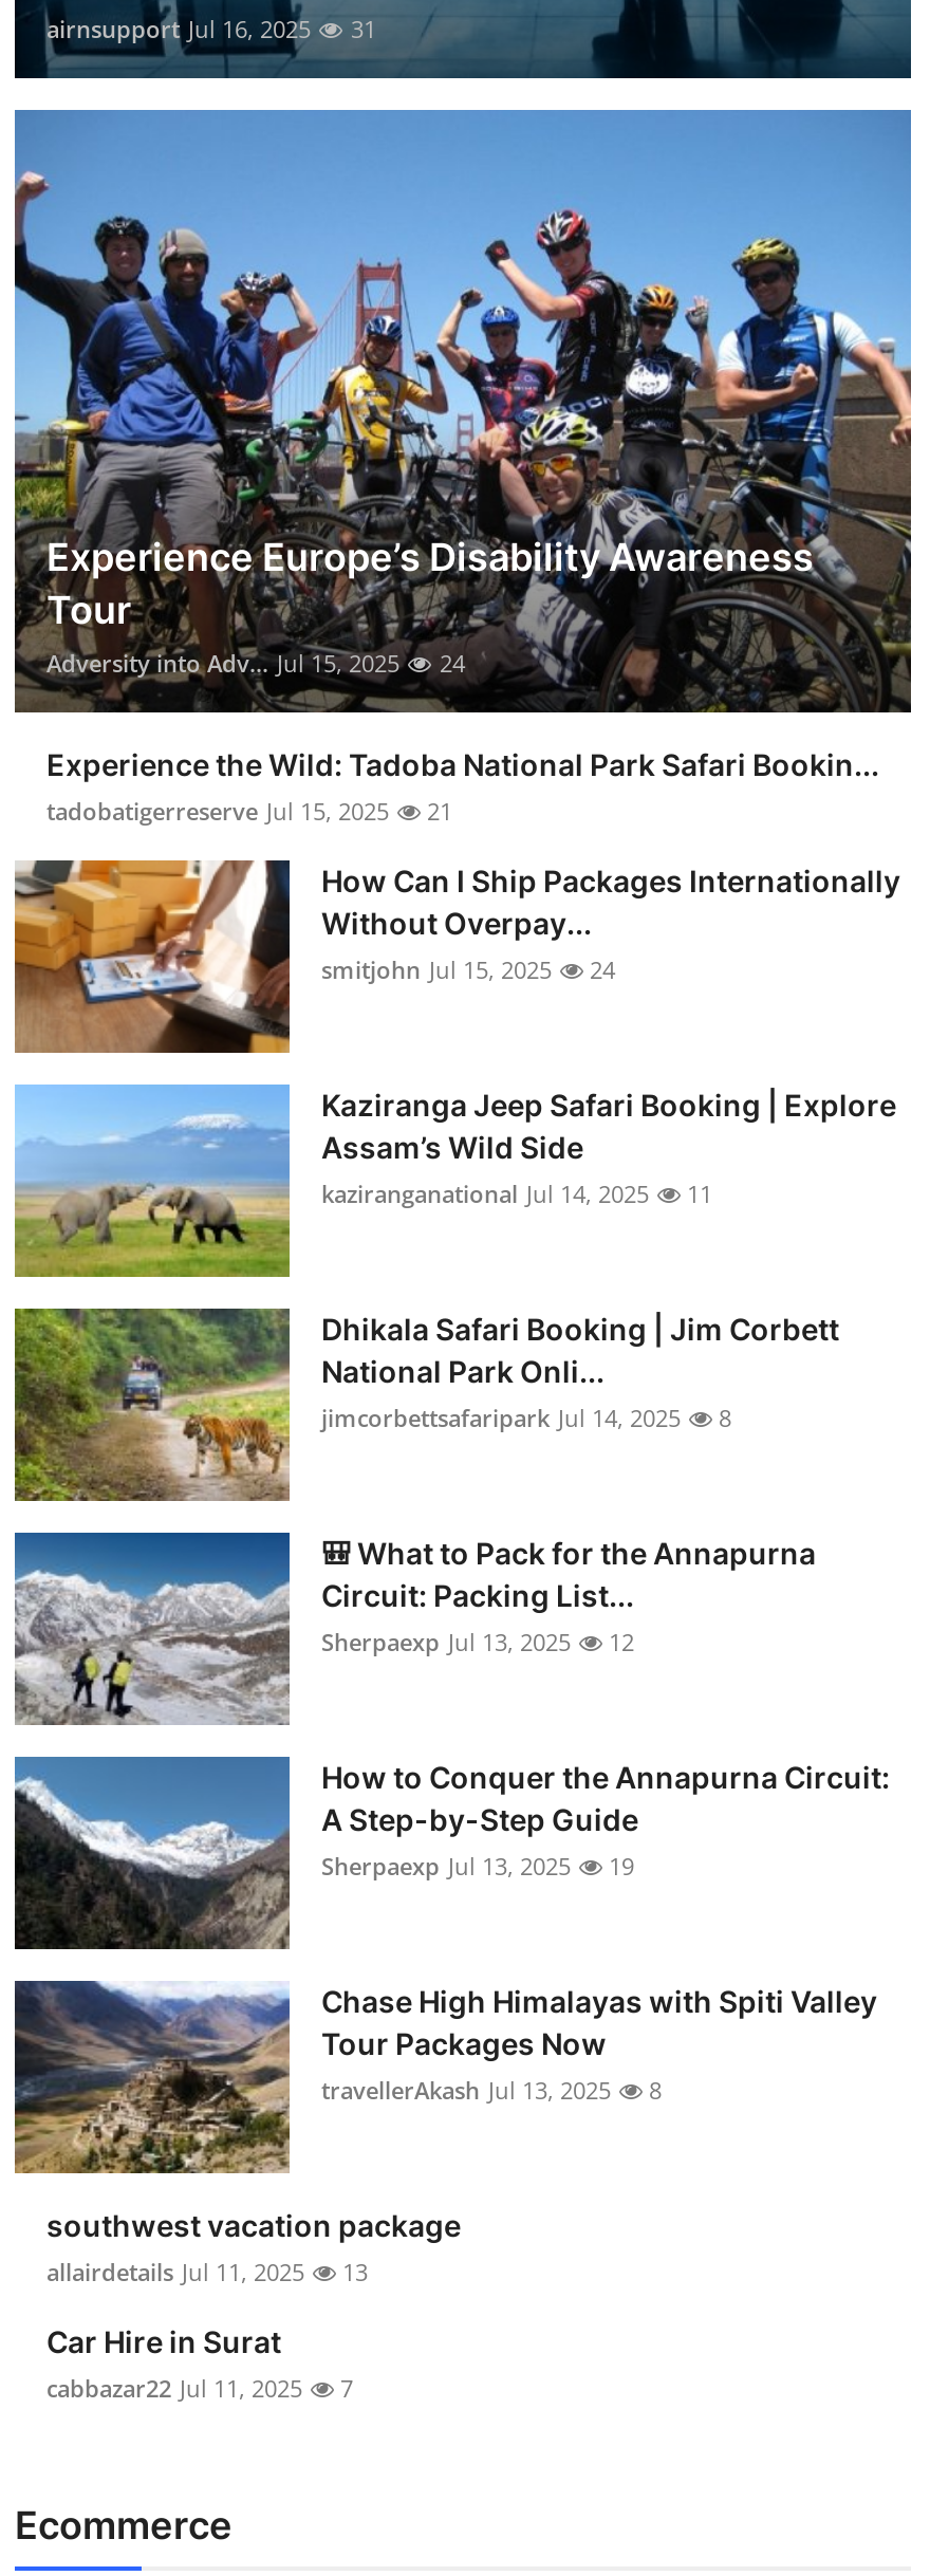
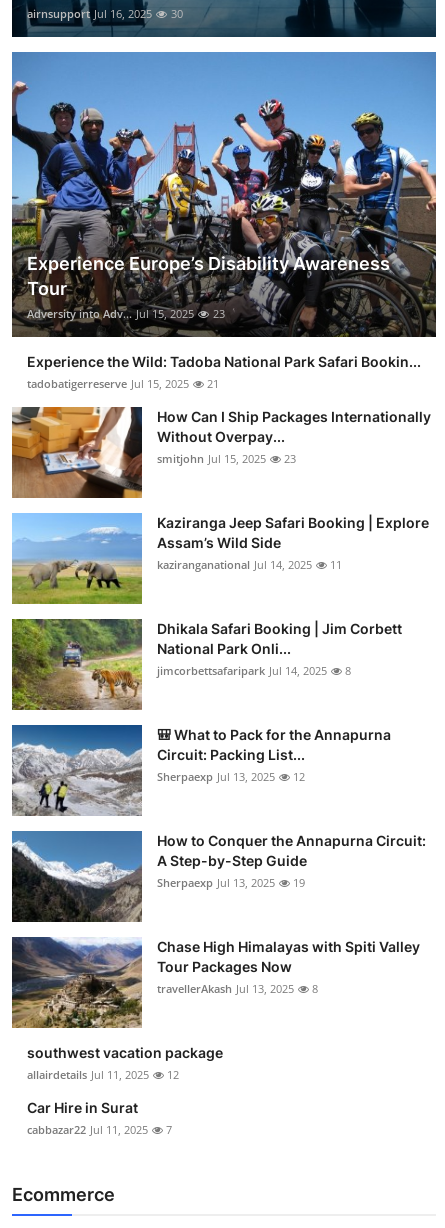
- airnsupport Jul 16, 2025 31
+ airnsupport Jul 16, 2025 30

- Adversity into Adv... Jul 15, 2025 24
+ Adversity into Adv... Jul 15, 2025 23

- smitjohn Jul 15, 2025 24
+ smitjohn Jul 15, 2025 23

- allairdetails Jul 11, 2025 13
+ allairdetails Jul 11, 2025 12
